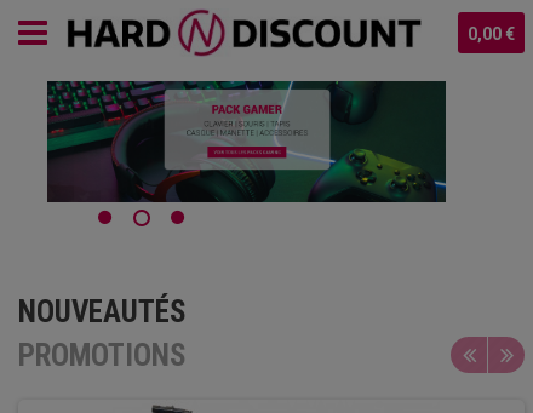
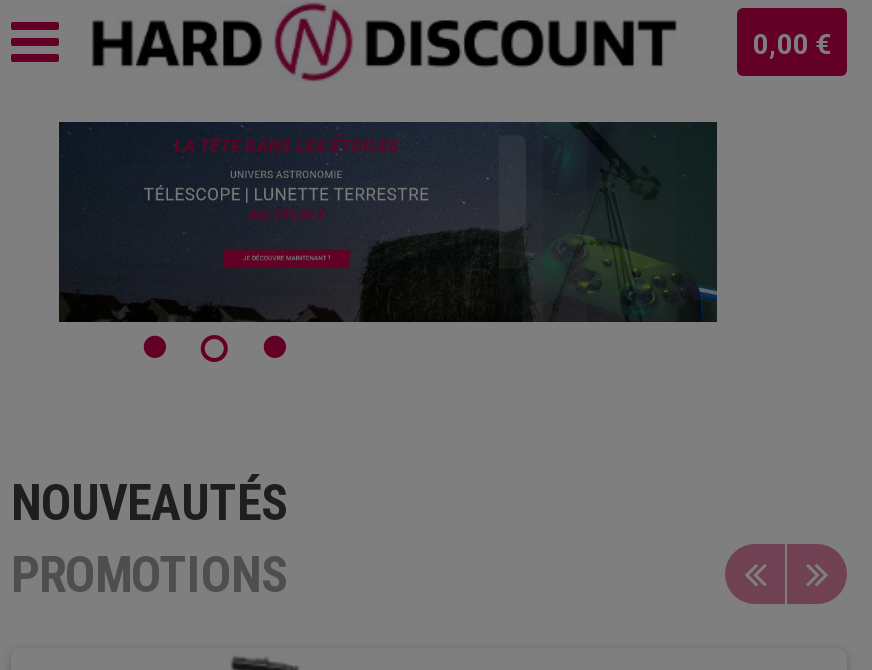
- [image]
+ [image]
